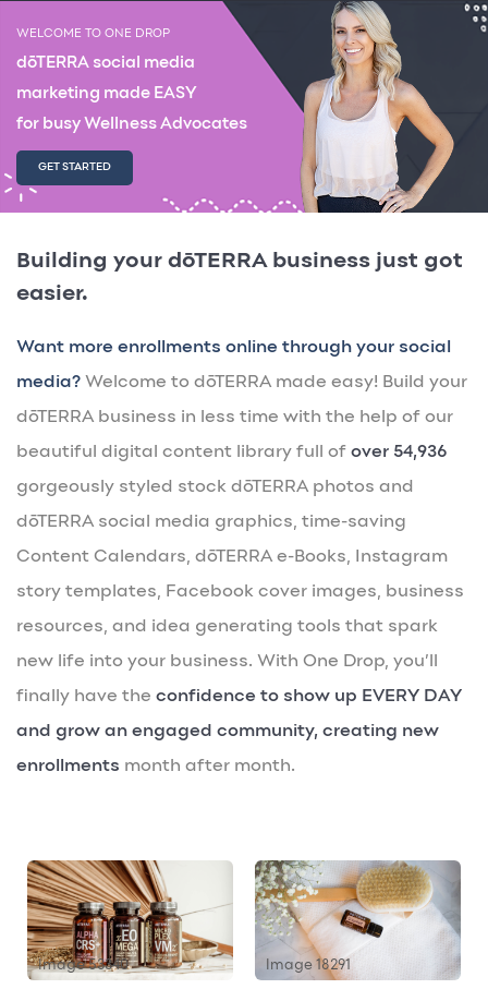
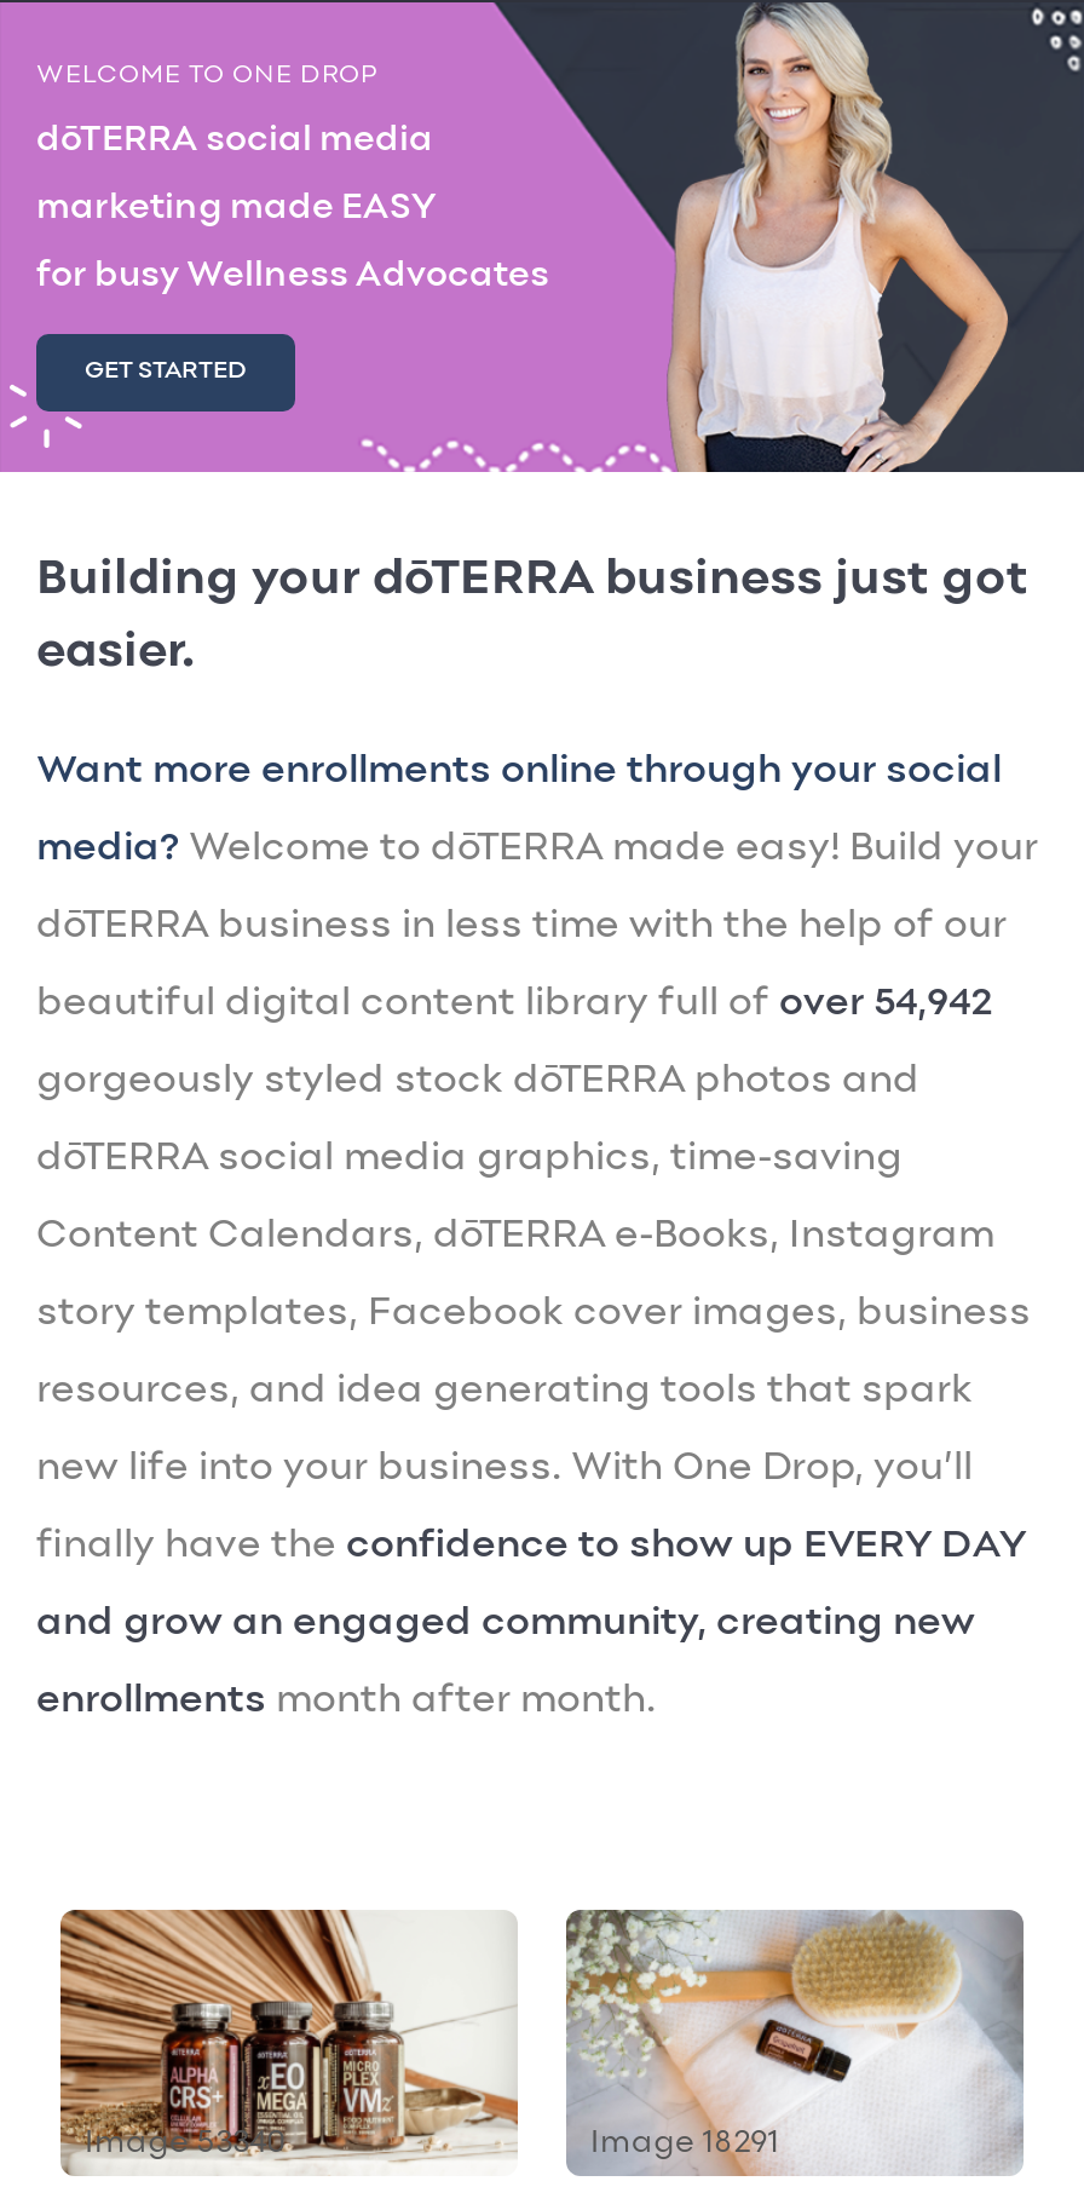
- beautiful digital content library full of over 54,936
+ beautiful digital content library full of over 54,942
